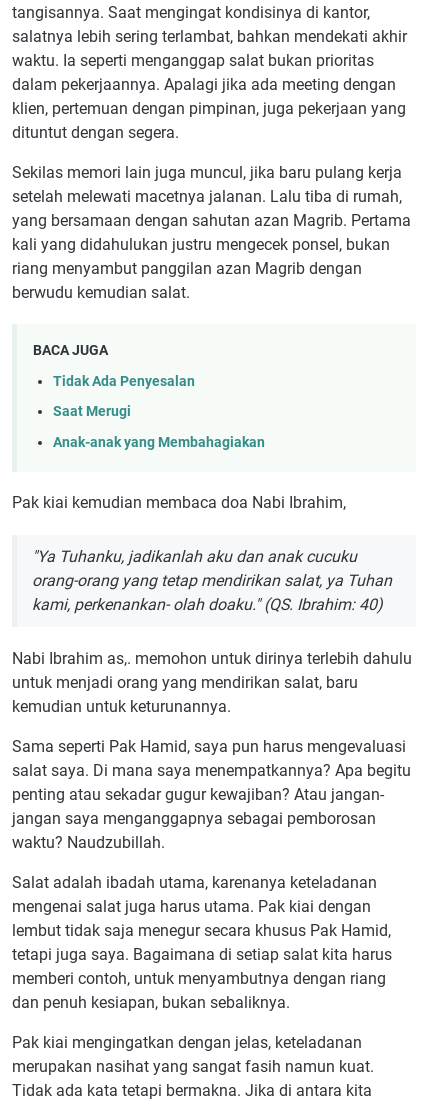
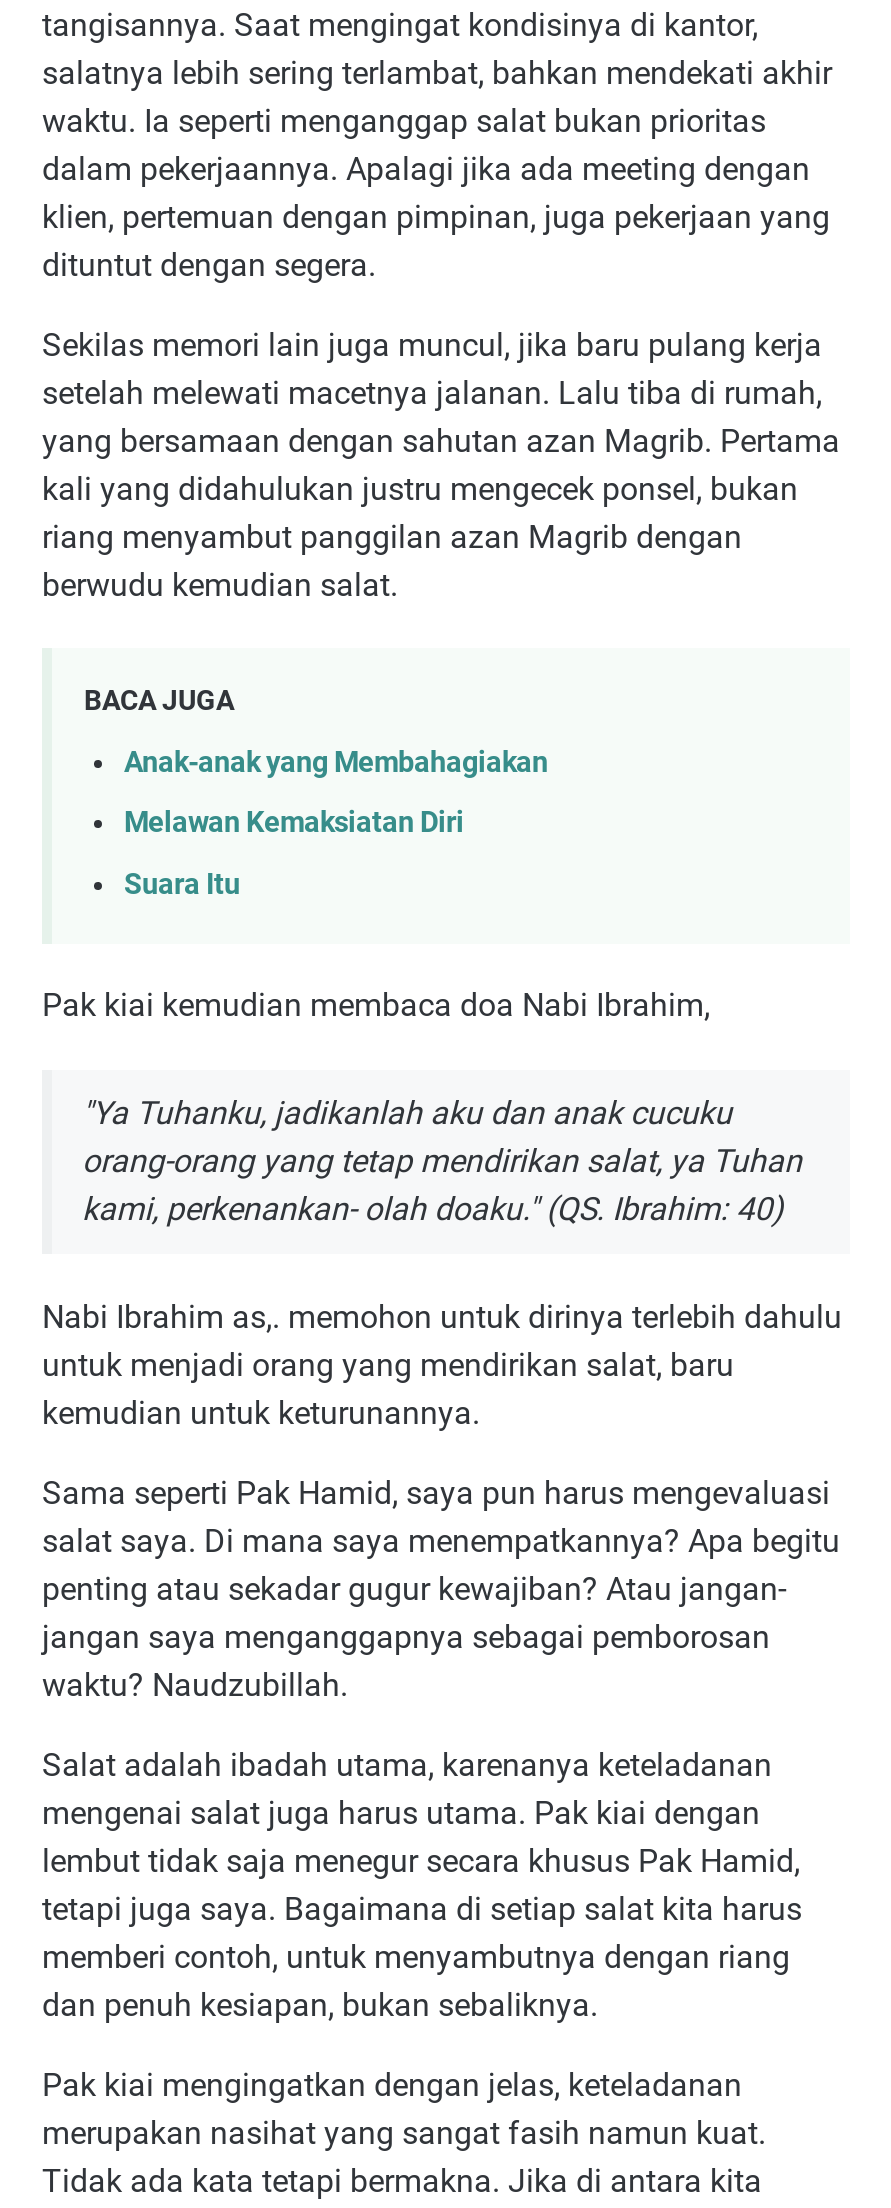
- Tidak Ada Penyesalan
- Saat Merugi

moved up: Anak-anak yang Membahagiakan

+ Melawan Kemaksiatan Diri
+ Suara Itu
